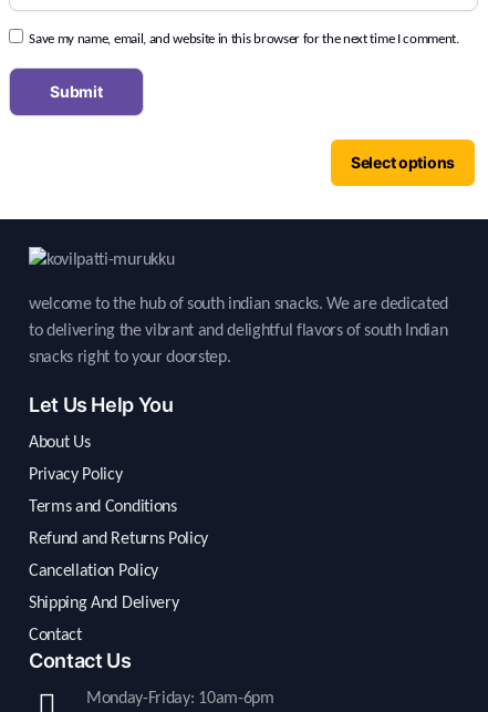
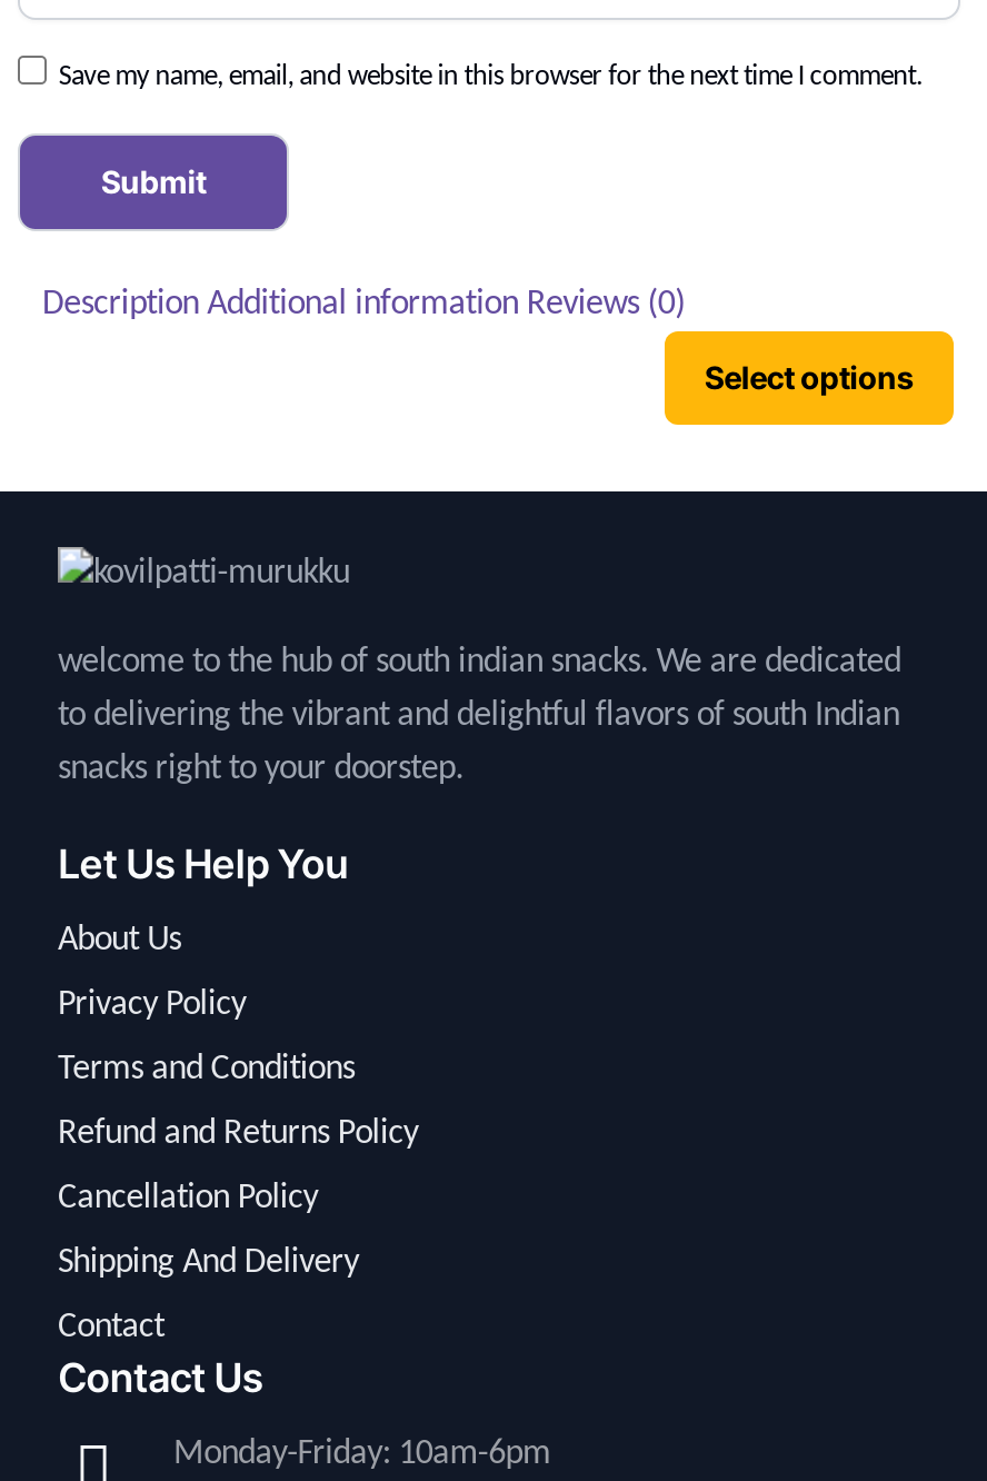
+ Description Additional information Reviews (0)
